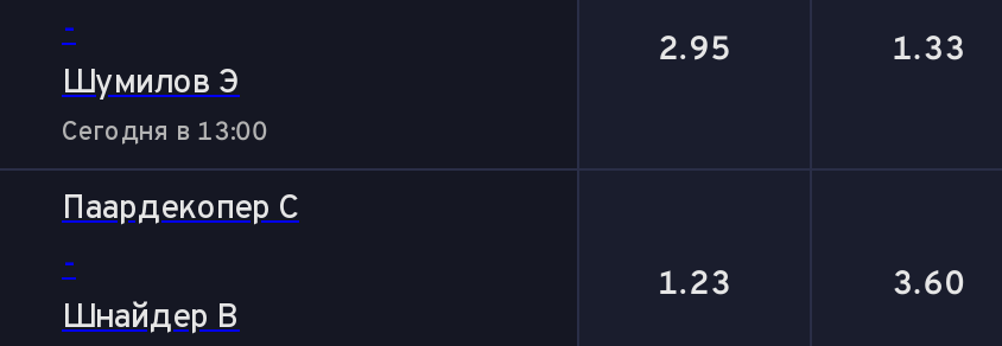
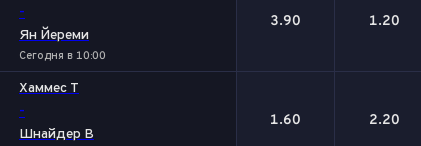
- 2.95
- 1.33
+ 3.90
+ 1.20

- Шумилов Э
- Сегодня в 13:00
+ Ян Йереми
+ Сегодня в 10:00

- Паардекопер С
+ Хаммес Т

- 1.23
- 3.60
+ 1.60
+ 2.20
